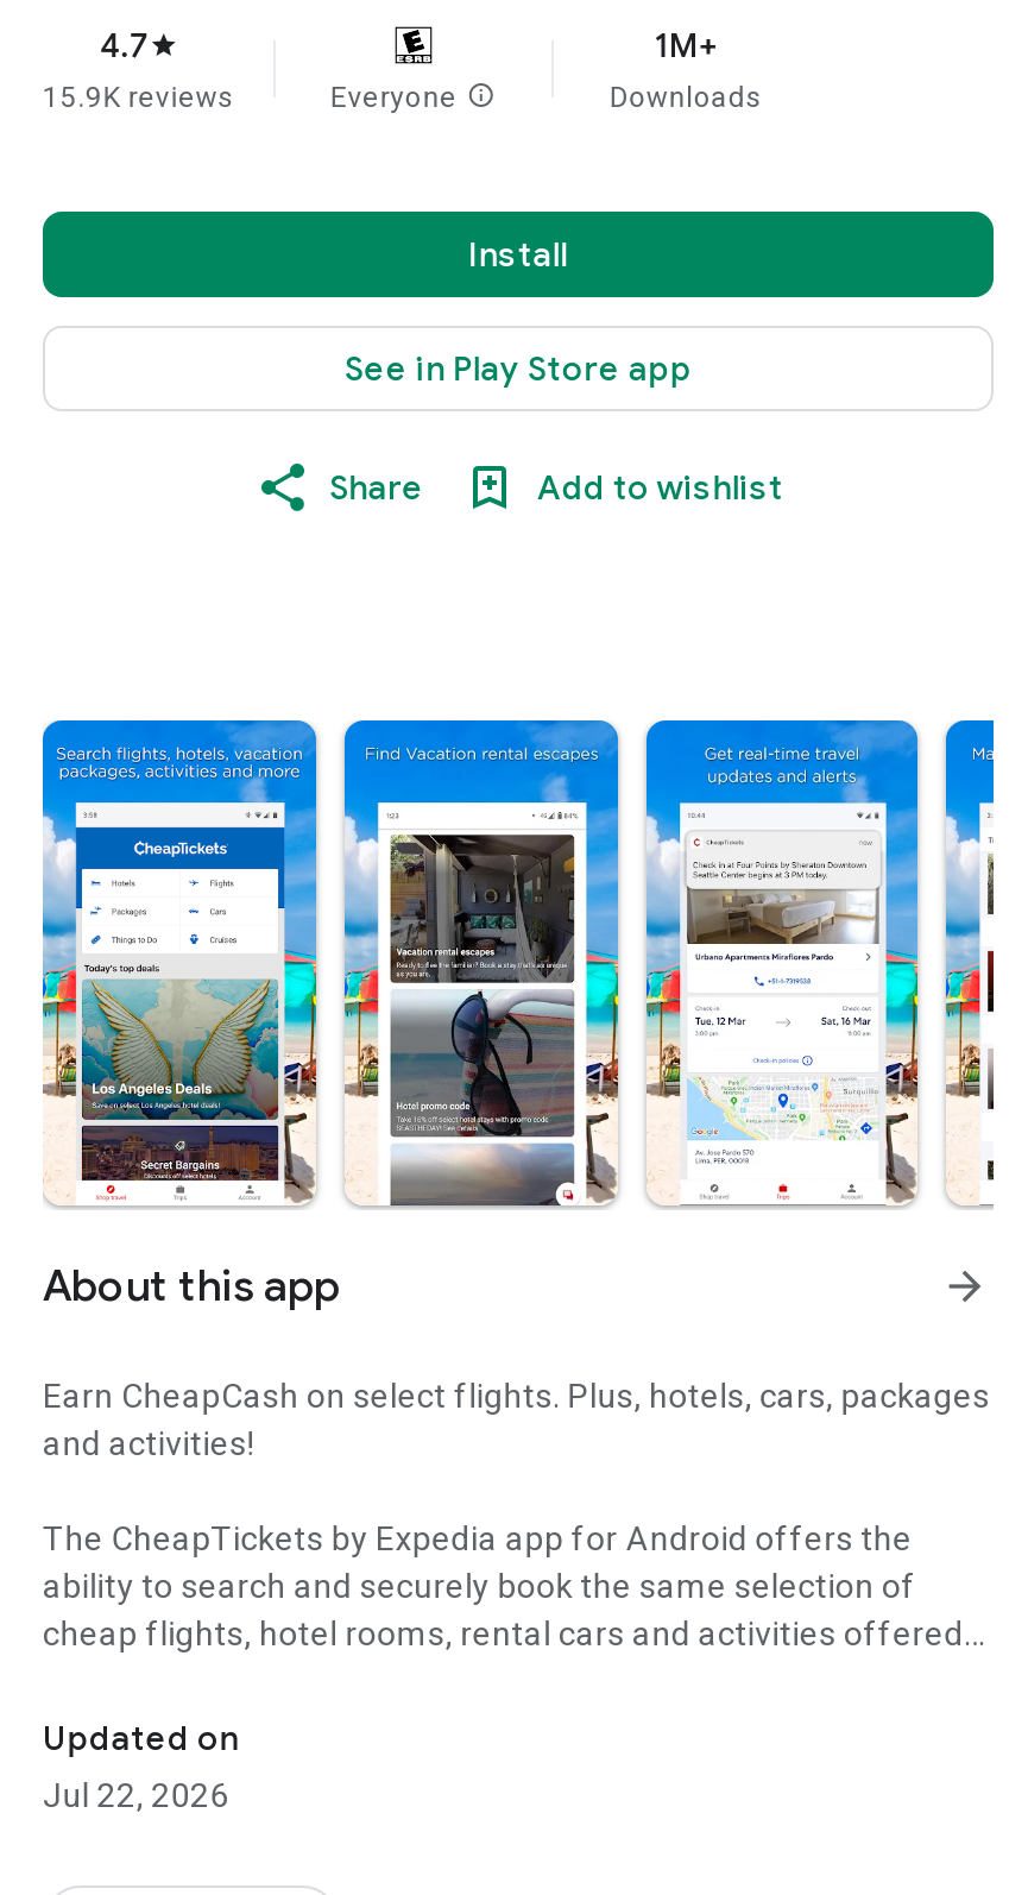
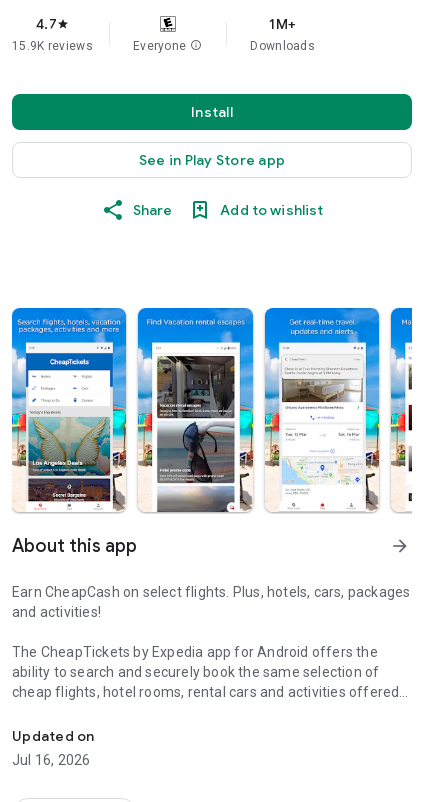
- Jul 22, 2026
+ Jul 16, 2026
